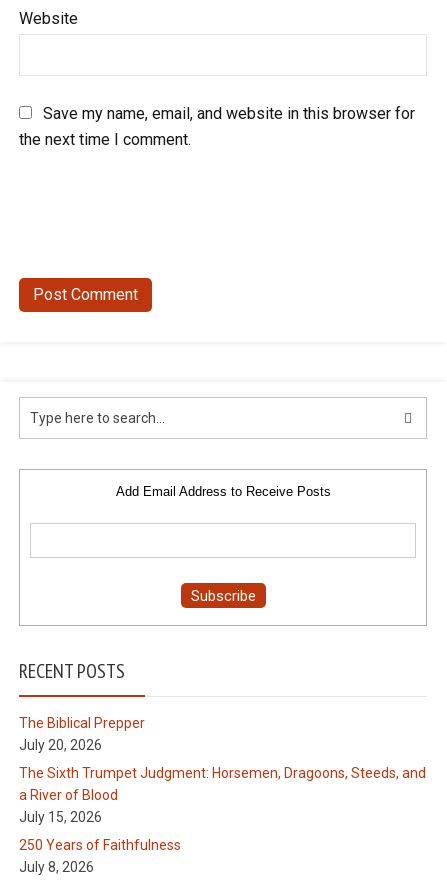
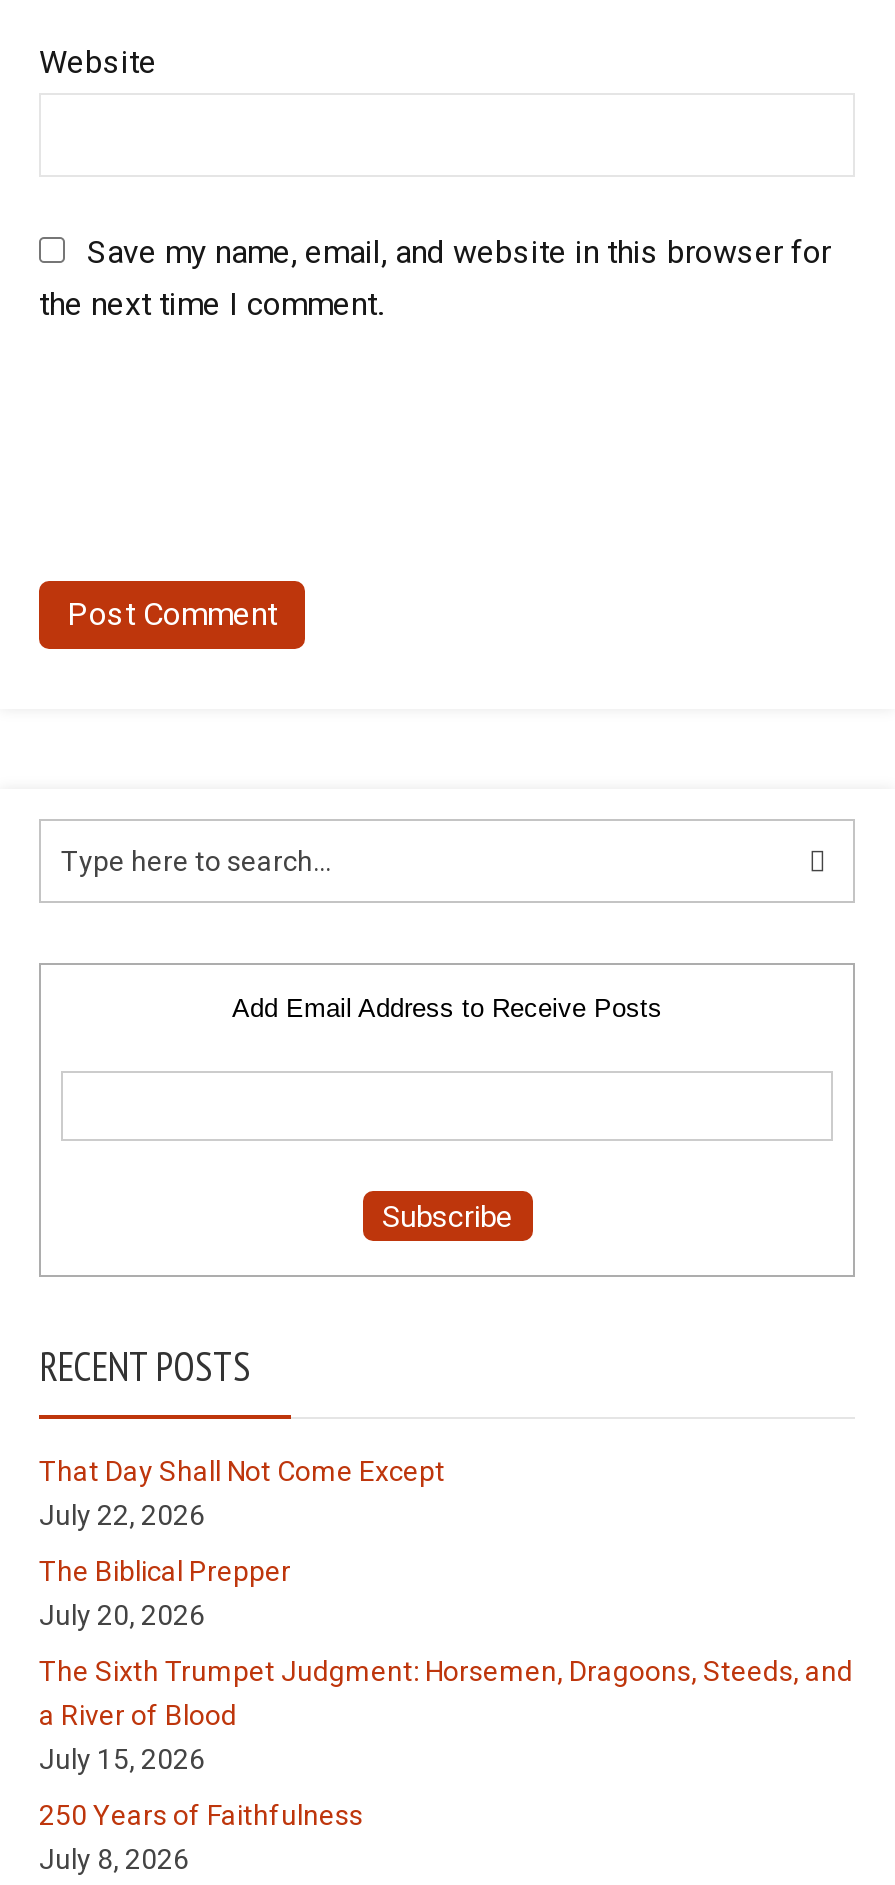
+ That Day Shall Not Come Except
+ July 22, 2026
